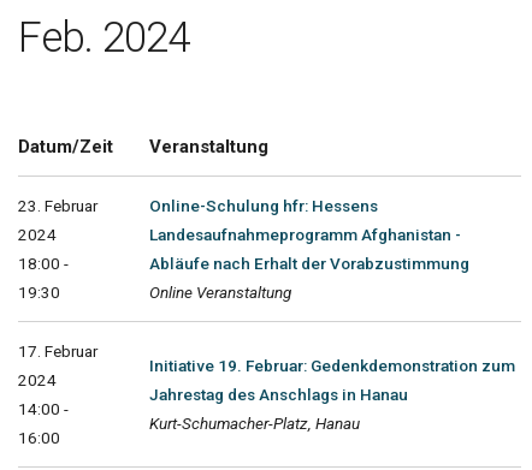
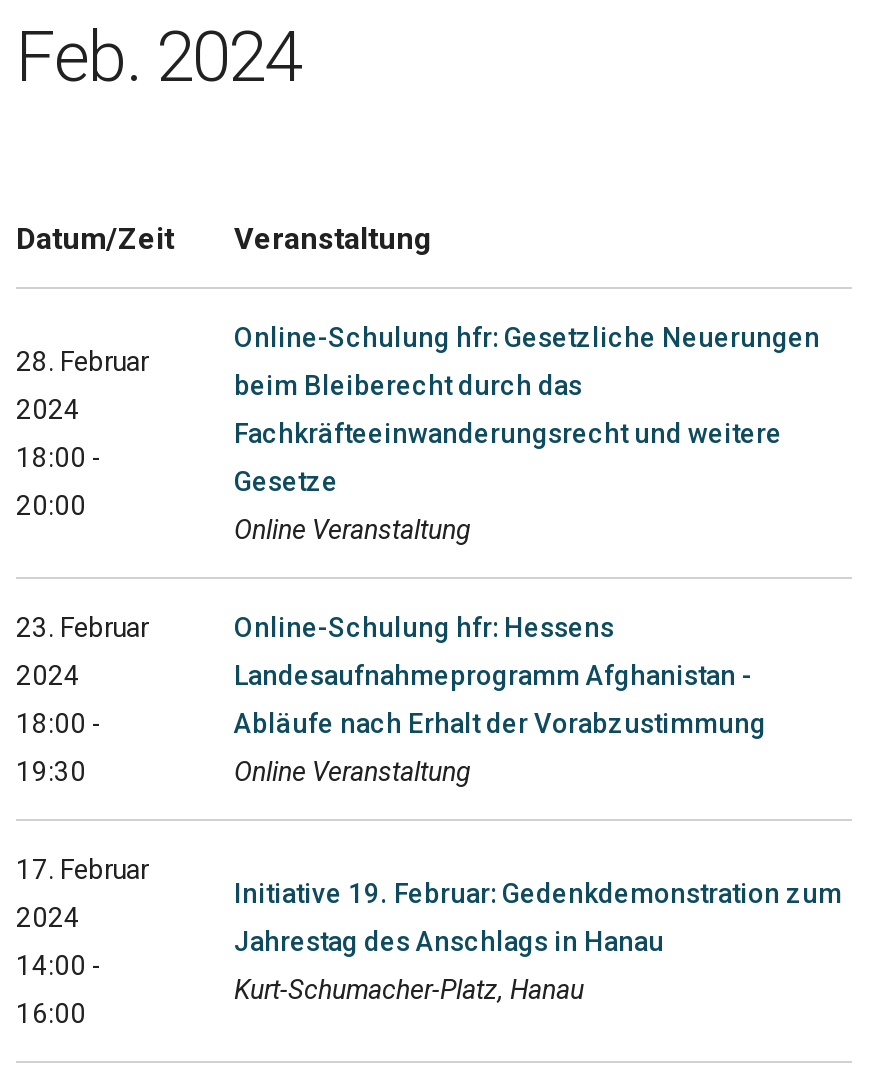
+ 28. Februar
+ 2024
+ 18:00 -
+ 20:00

+ Online-Schulung hfr: Gesetzliche Neuerungen
+ beim Bleiberecht durch das
+ Fachkräfteeinwanderungsrecht und weitere
+ Gesetze
+ Online Veranstaltung
